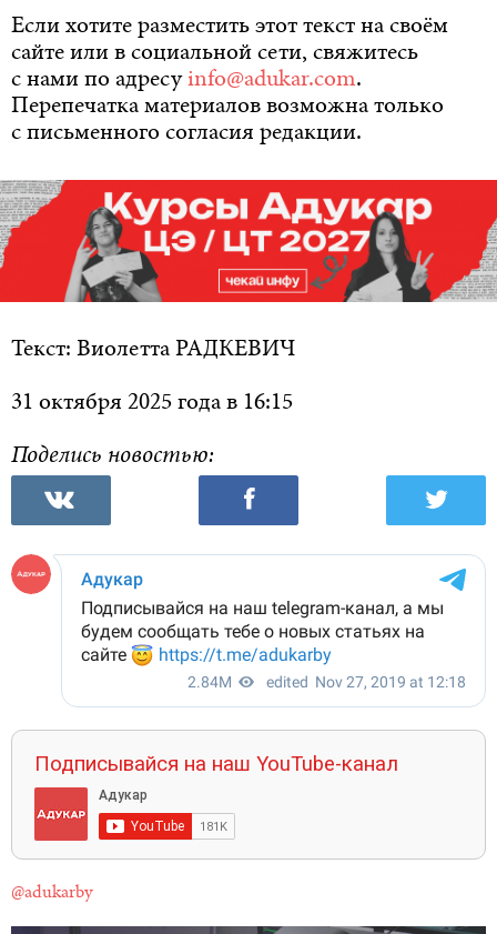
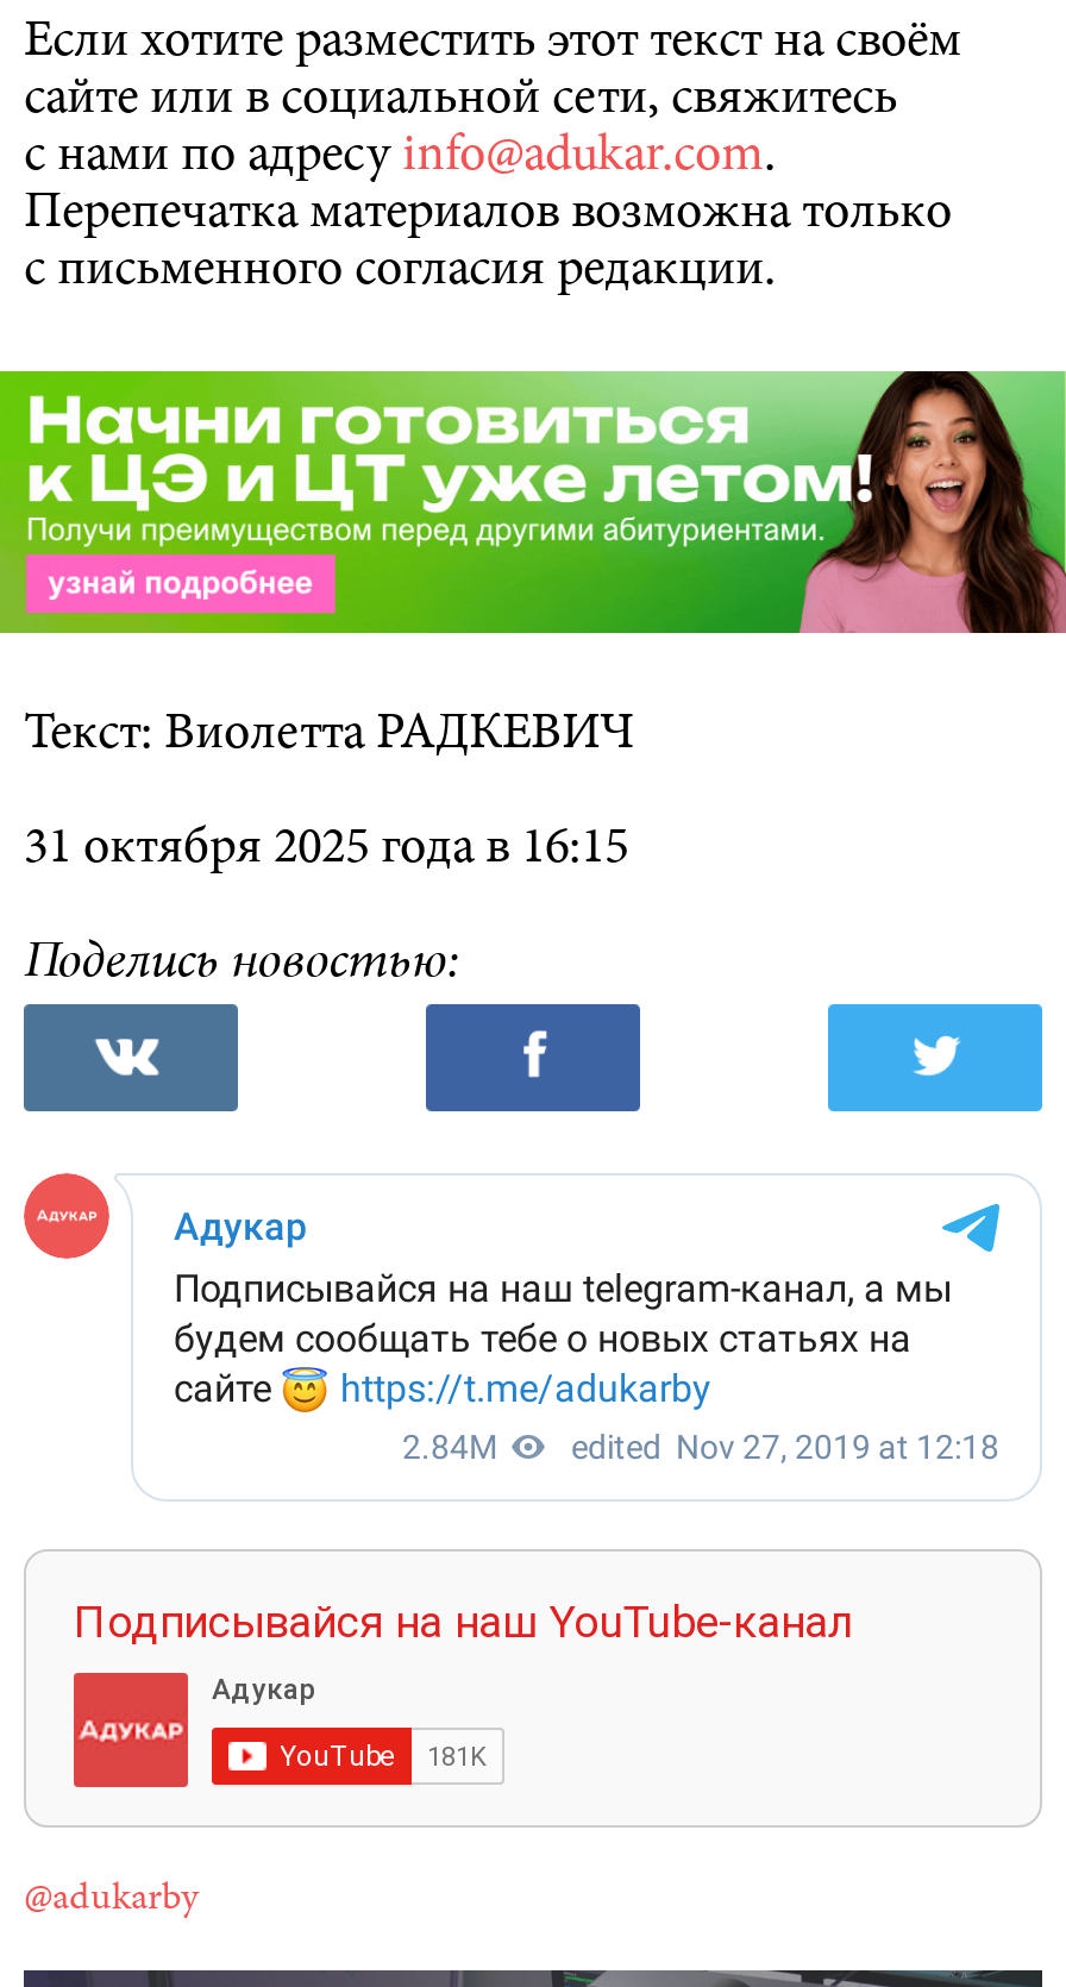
- [image]
+ [image]
